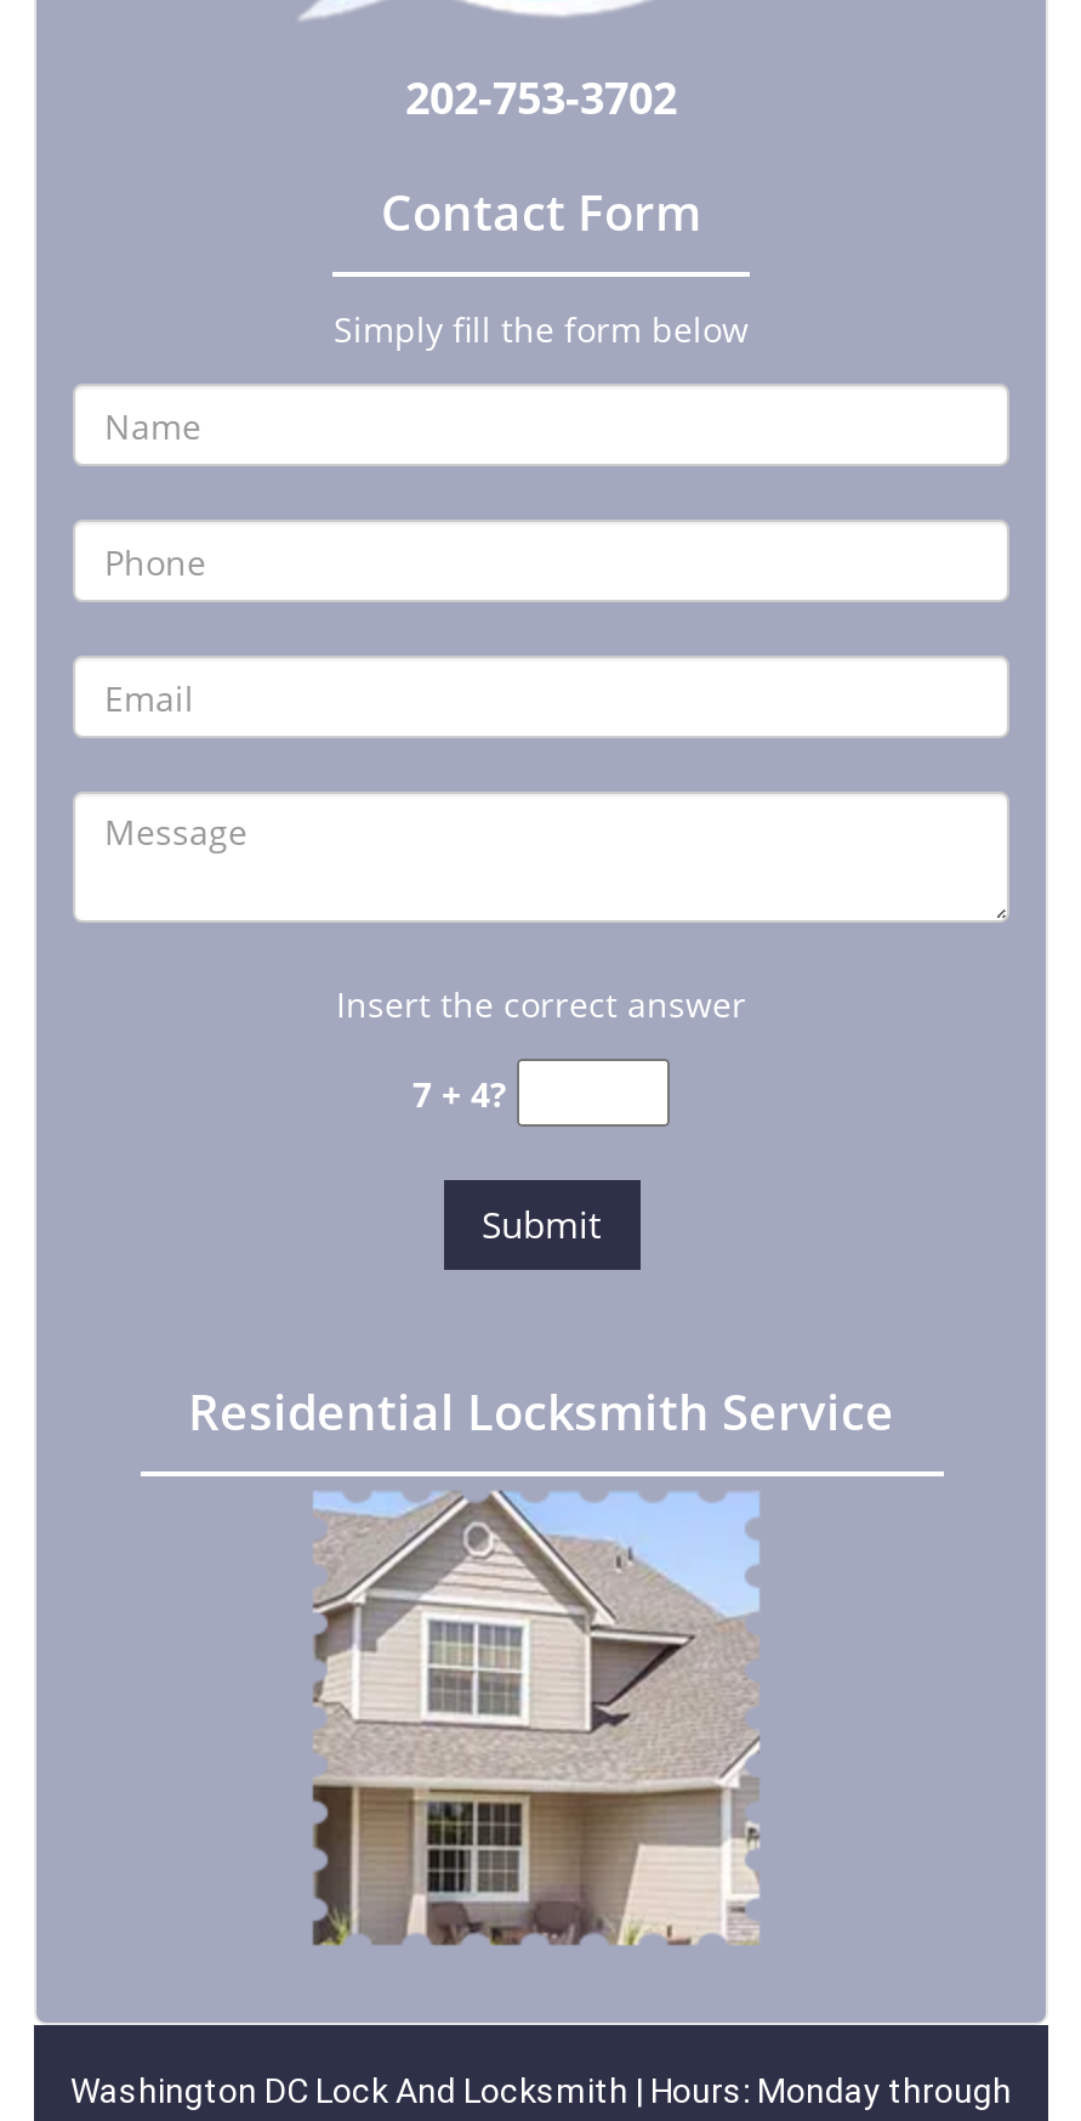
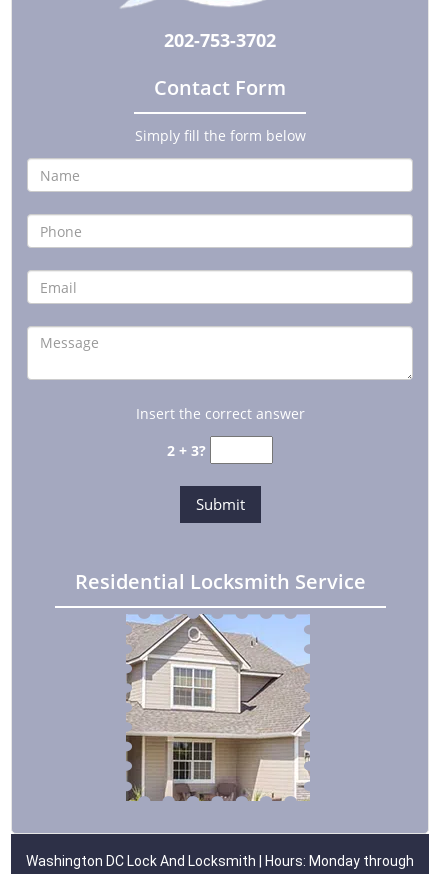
- 7 + 4?
+ 2 + 3?
